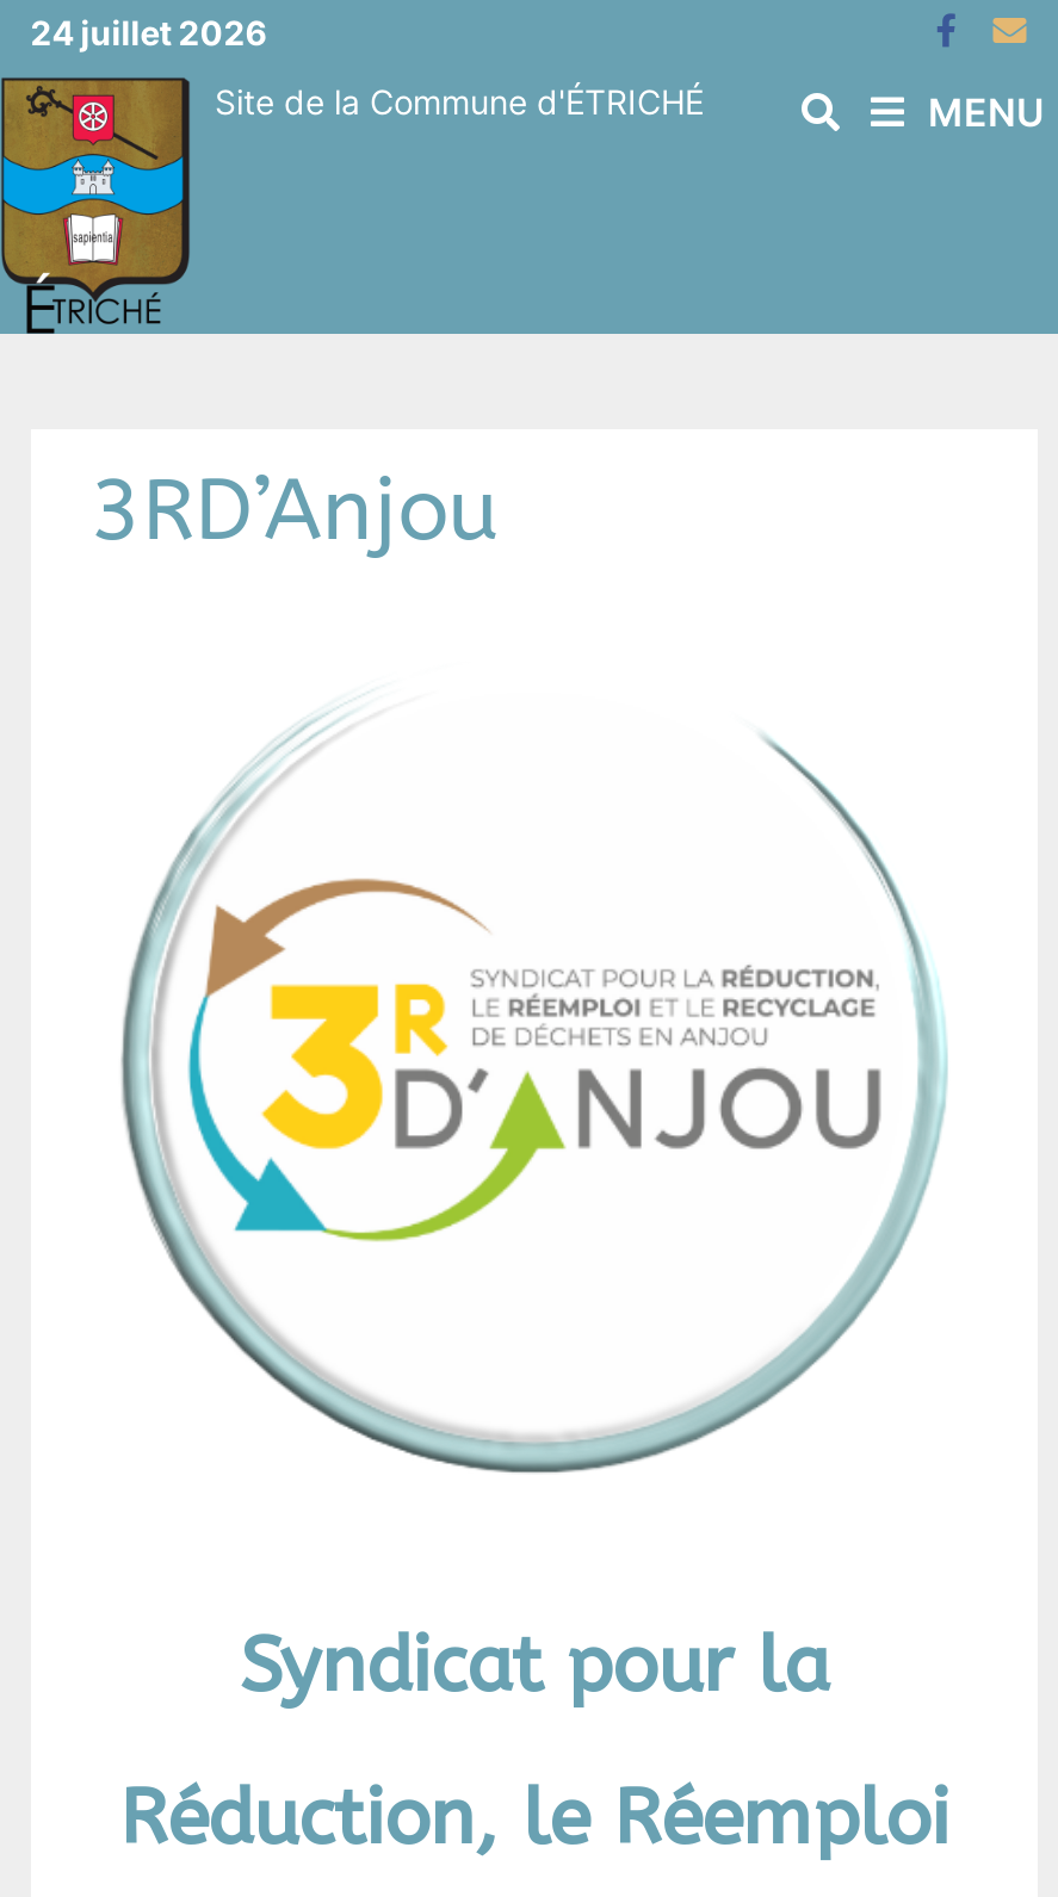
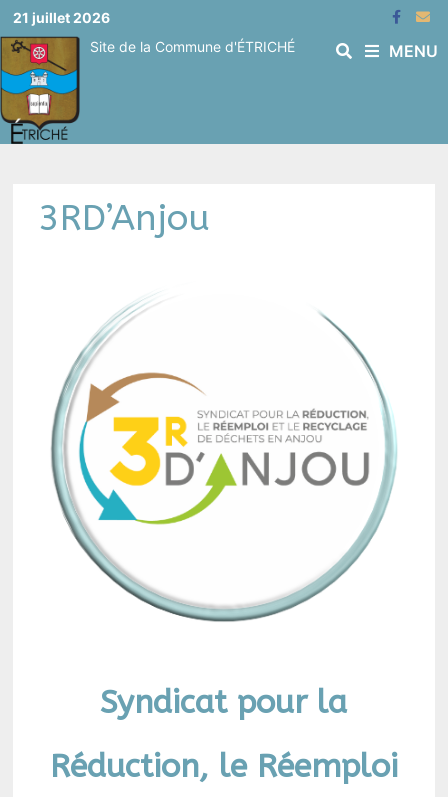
- 24 juillet 2026
+ 21 juillet 2026
